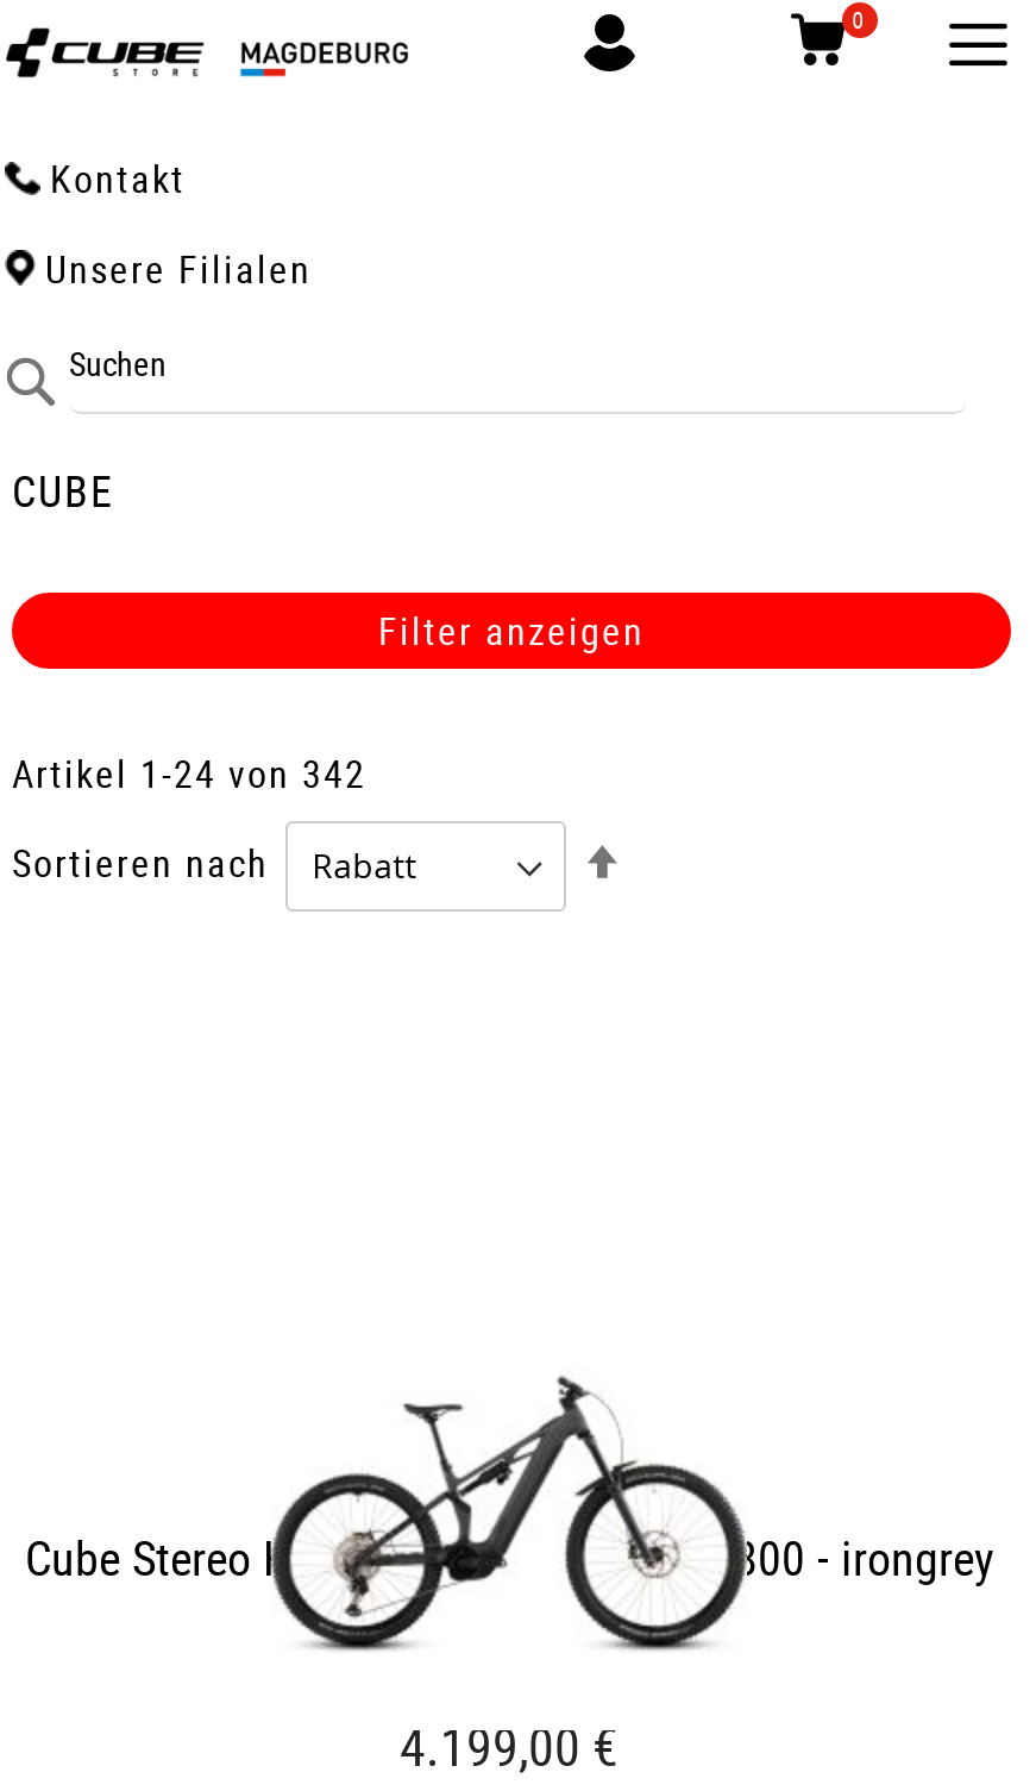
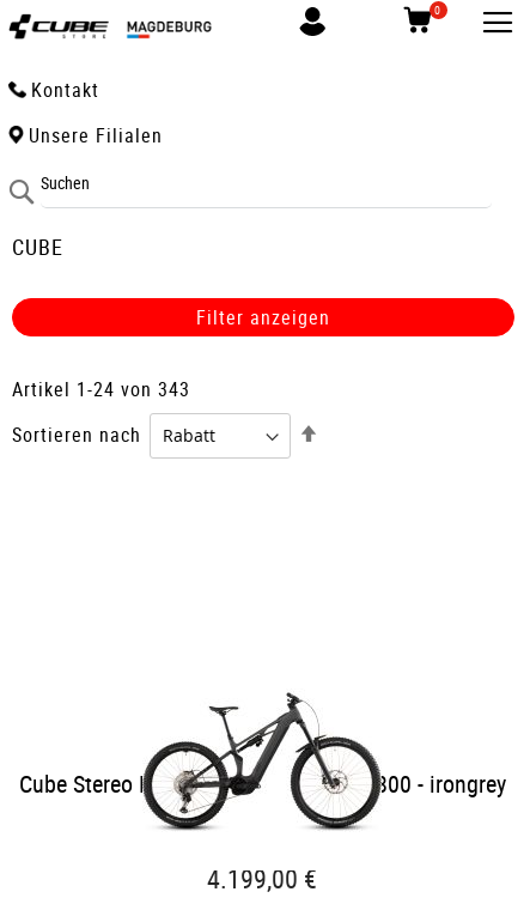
- Artikel 1 - 24 von 342
+ Artikel 1 - 24 von 343
